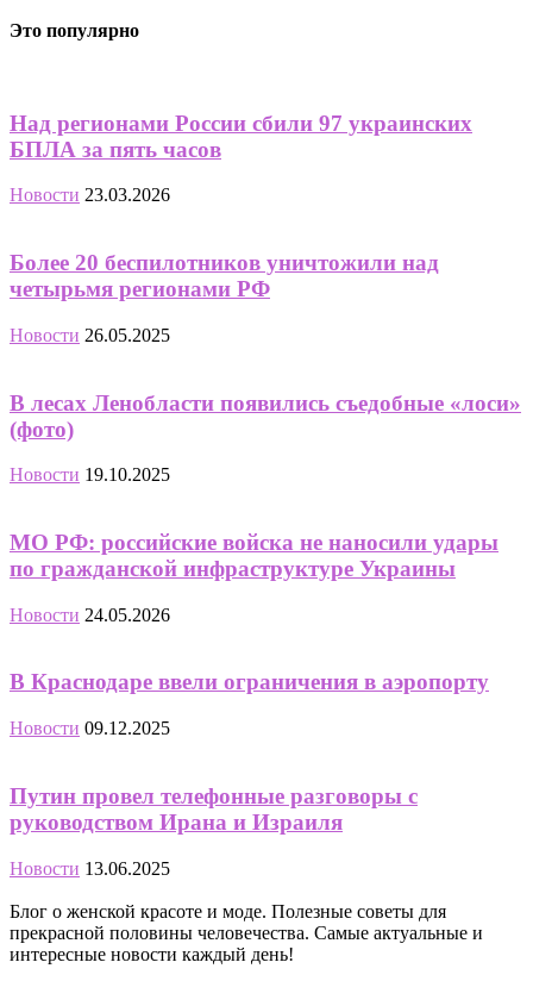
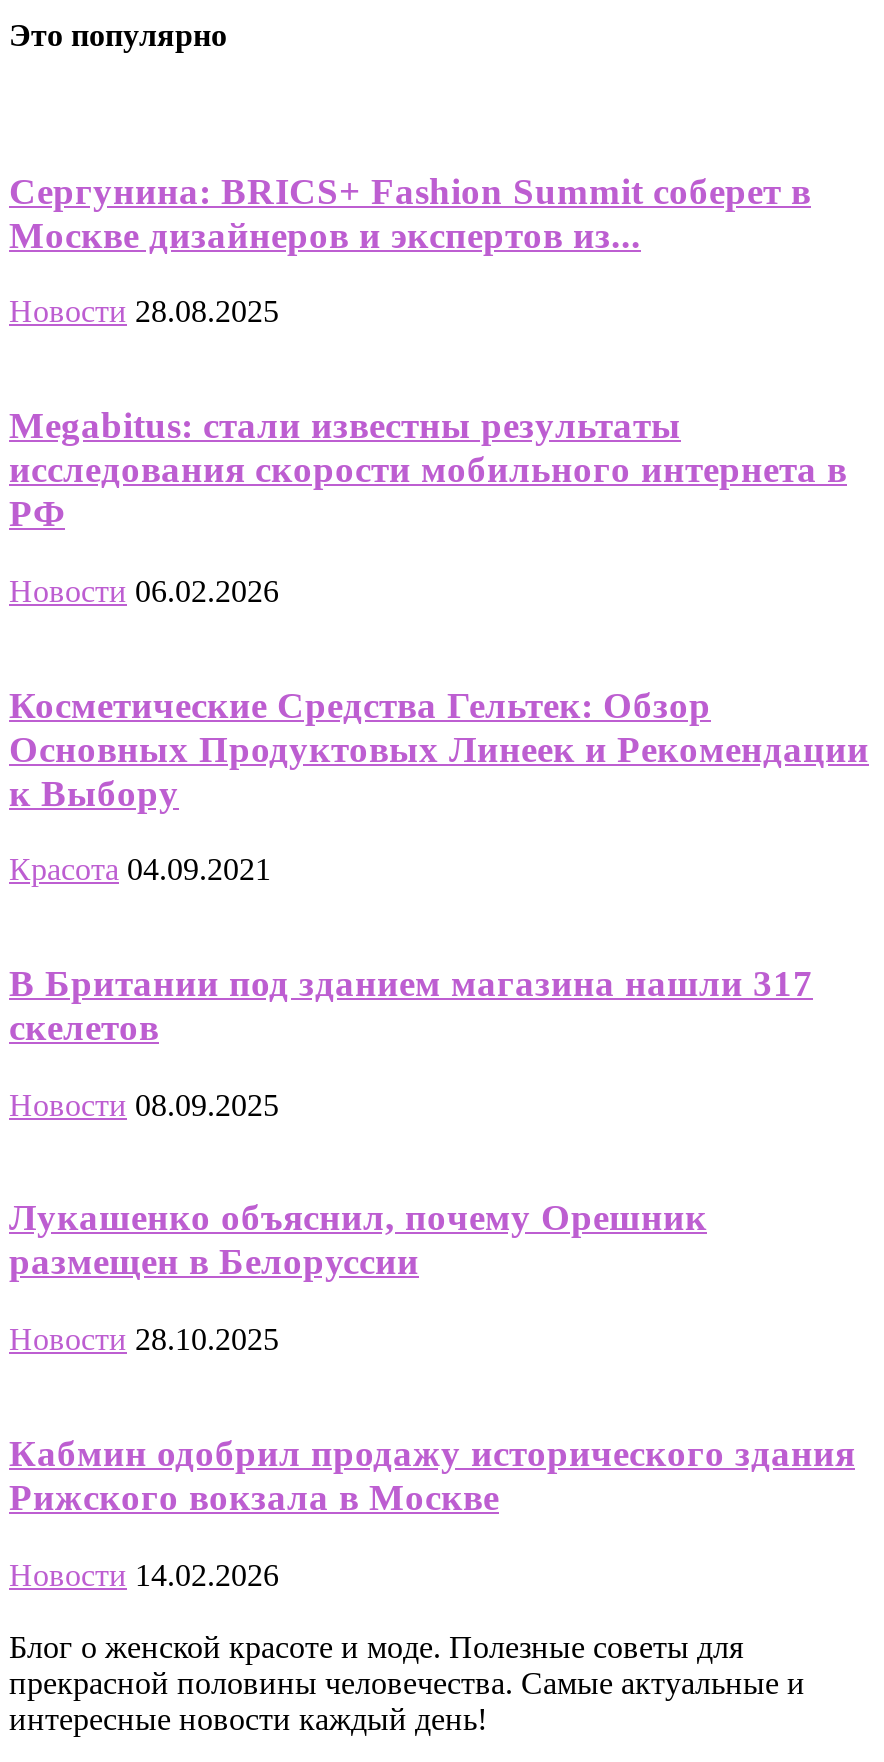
- Над регионами России сбили 97 украинских
- БПЛА за пять часов
+ Сергунина: BRICS+ Fashion Summit соберет в
+ Москве дизайнеров и экспертов из...

- Новости 23.03.2026
+ Новости 28.08.2025

- Более 20 беспилотников уничтожили над
- четырьмя регионами РФ
+ Megabitus: стали известны результаты
+ исследования скорости мобильного интернета в
+ РФ

- Новости 26.05.2025
+ Новости 06.02.2026

- В лесах Ленобласти появились съедобные «лоси»
- (фото)
+ Косметические Средства Гельтек: Обзор
+ Основных Продуктовых Линеек и Рекомендации
+ к Выбору

- Новости 19.10.2025
+ Красота 04.09.2021

- МО РФ: российские войска не наносили удары
- по гражданской инфраструктуре Украины
+ В Британии под зданием магазина нашли 317
+ скелетов

- Новости 24.05.2026
+ Новости 08.09.2025

- В Краснодаре ввели ограничения в аэропорту
+ Лукашенко объяснил, почему Орешник
+ размещен в Белоруссии

- Новости 09.12.2025
+ Новости 28.10.2025

- Путин провел телефонные разговоры с
- руководством Ирана и Израиля
+ Кабмин одобрил продажу исторического здания
+ Рижского вокзала в Москве

- Новости 13.06.2025
+ Новости 14.02.2026
